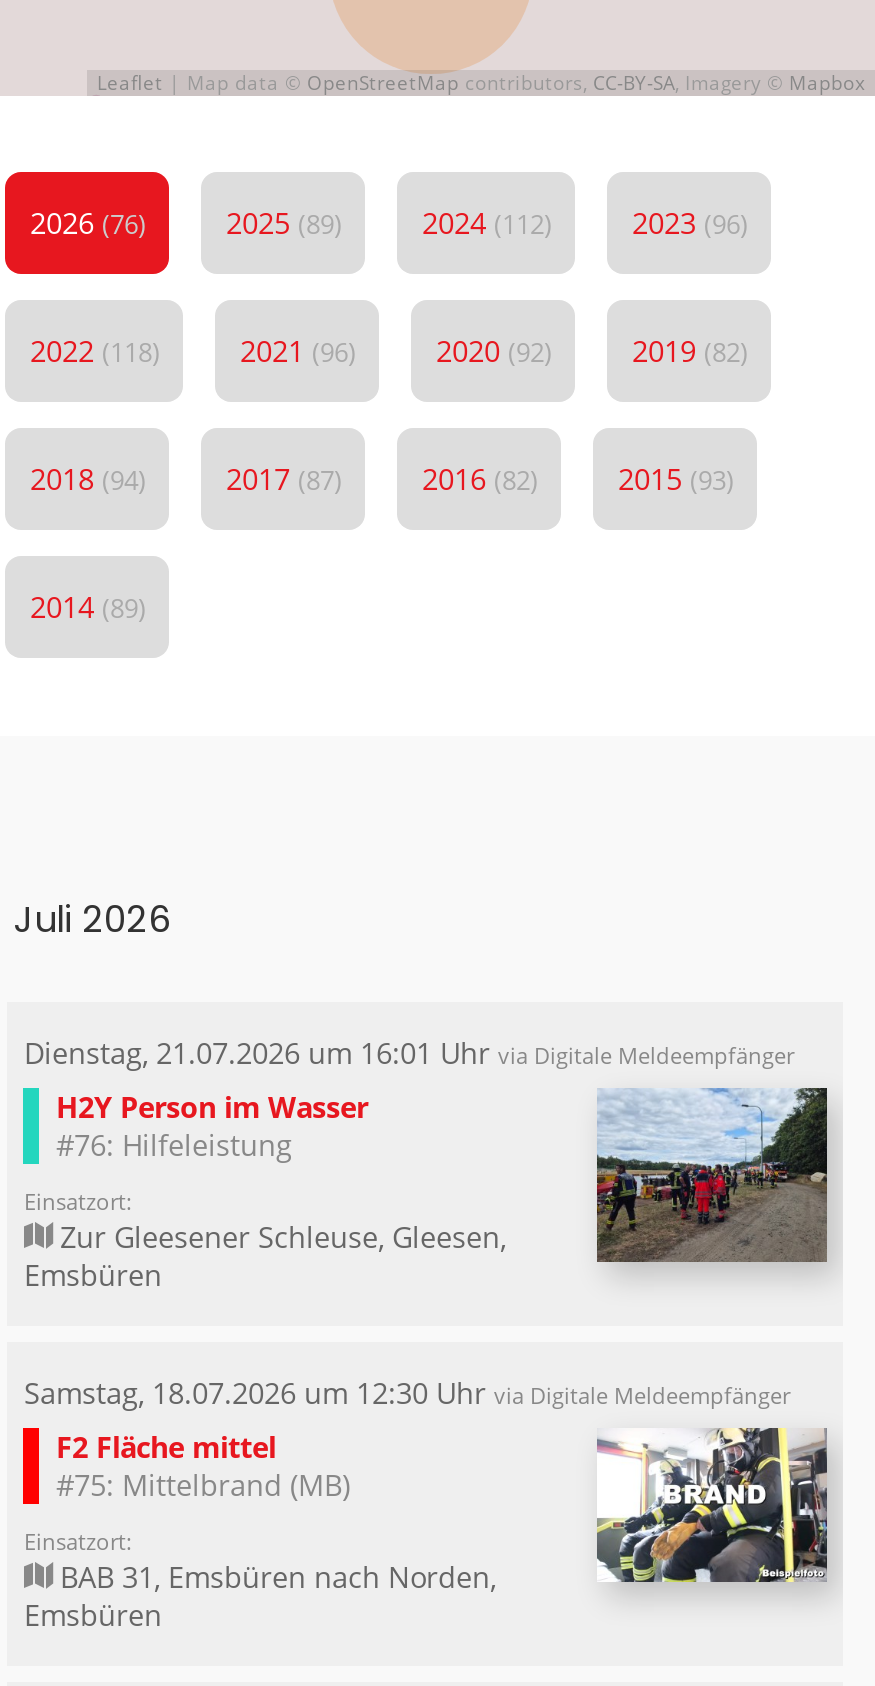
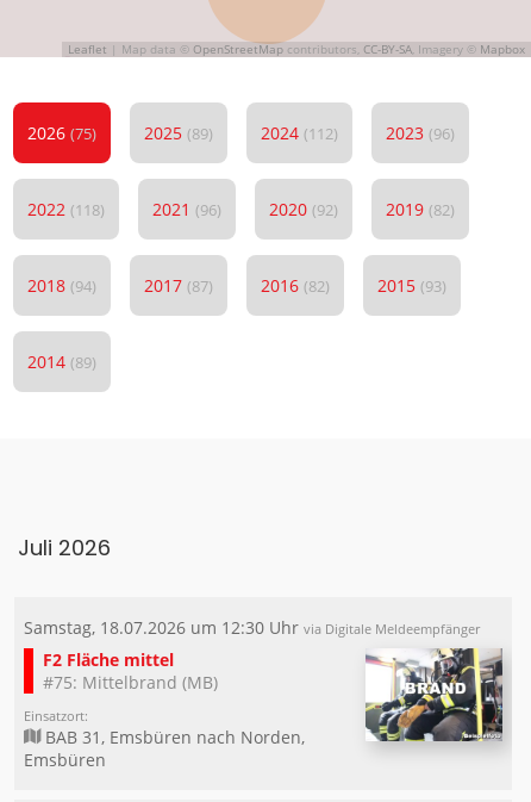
- 2026 (76)
+ 2026 (75)

- [image]
- Dienstag, 21.07.2026 um 16:01 Uhr via Digitale Meldeempfänger
- H2Y Person im Wasser
- #76: Hilfeleistung
- Einsatzort:
- Zur Gleesener Schleuse, Gleesen,
- Emsbüren
